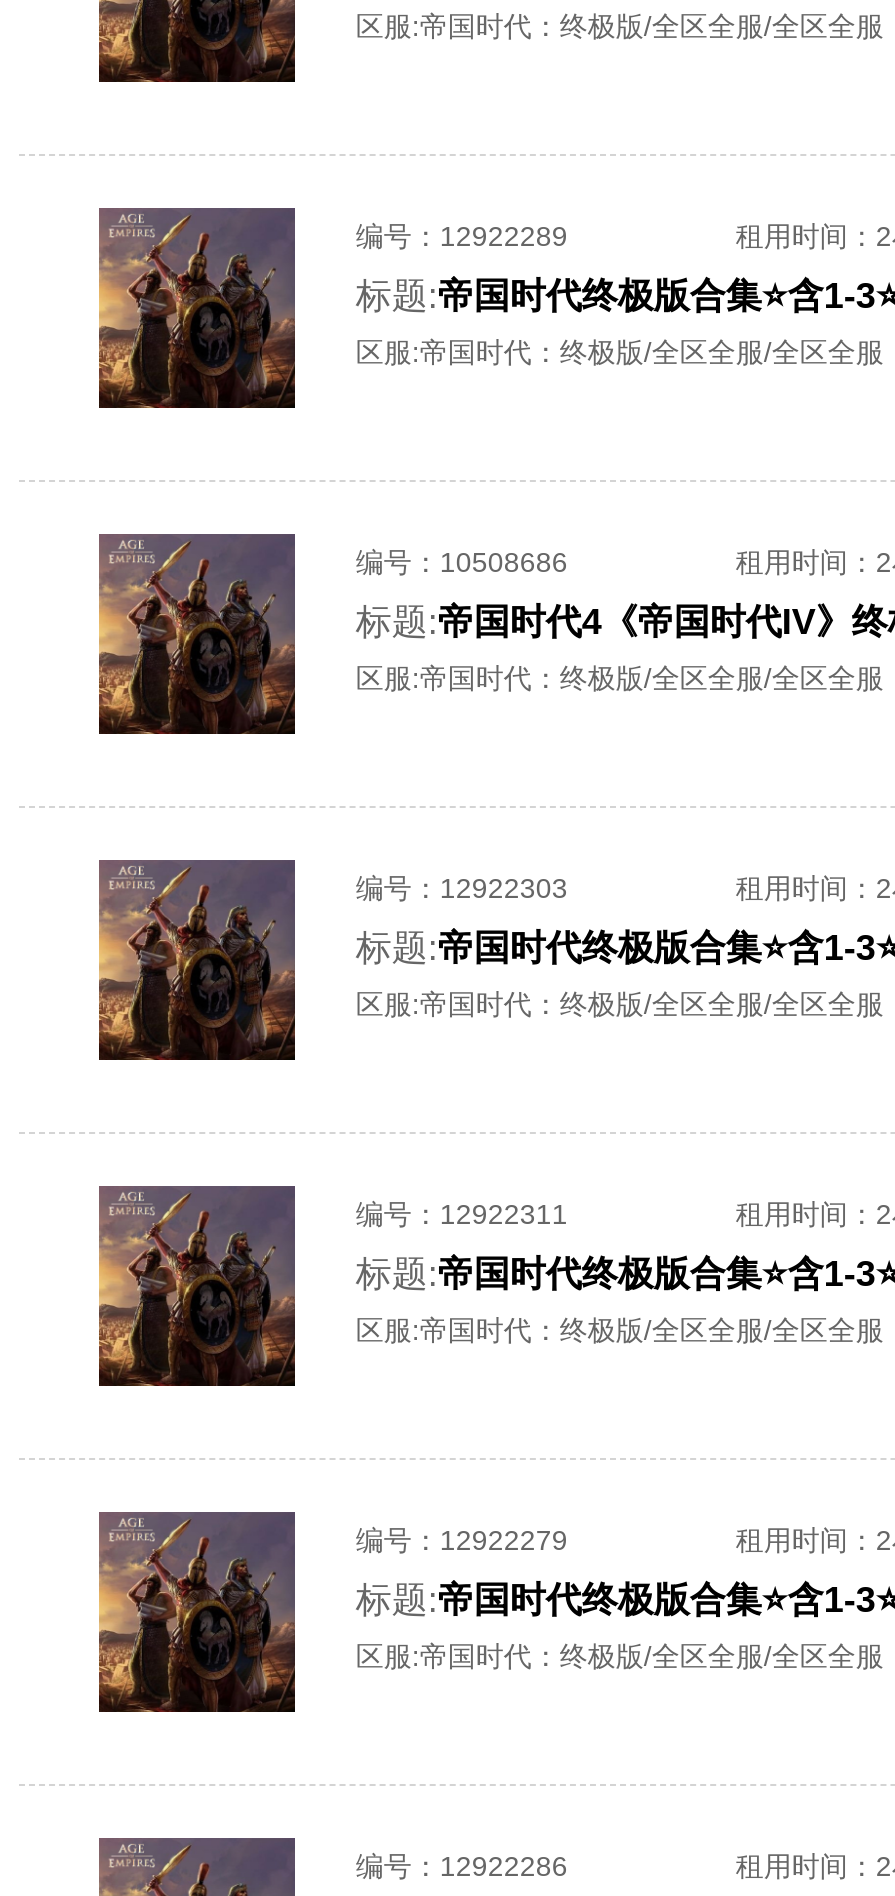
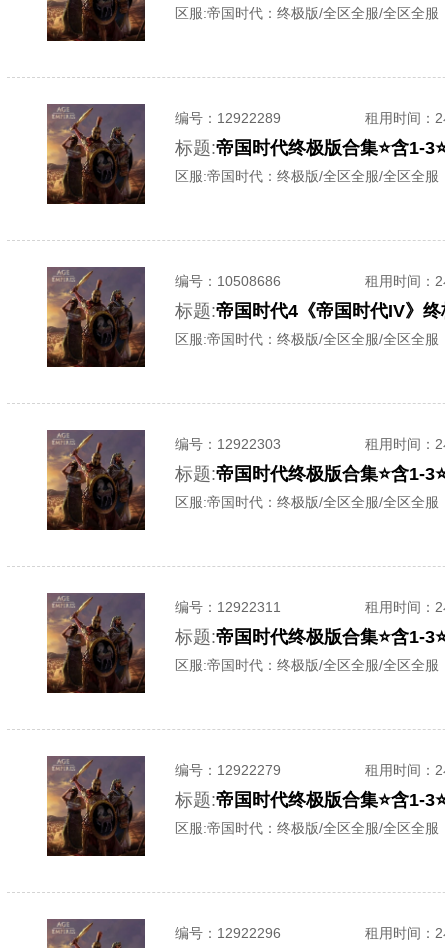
- 编号：12922286
+ 编号：12922296
